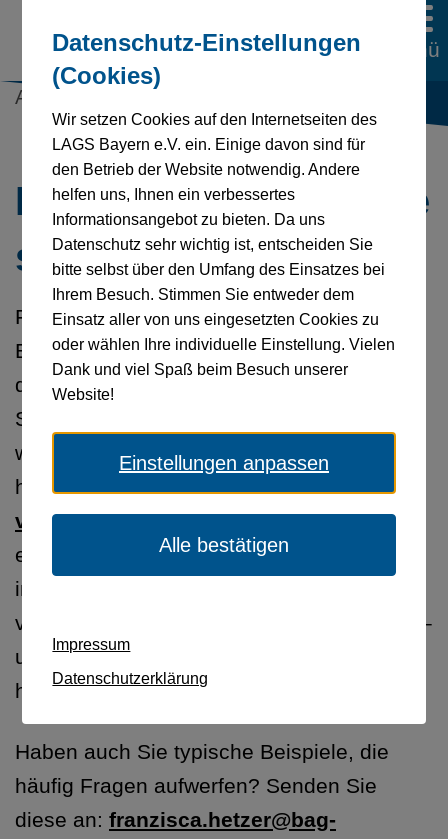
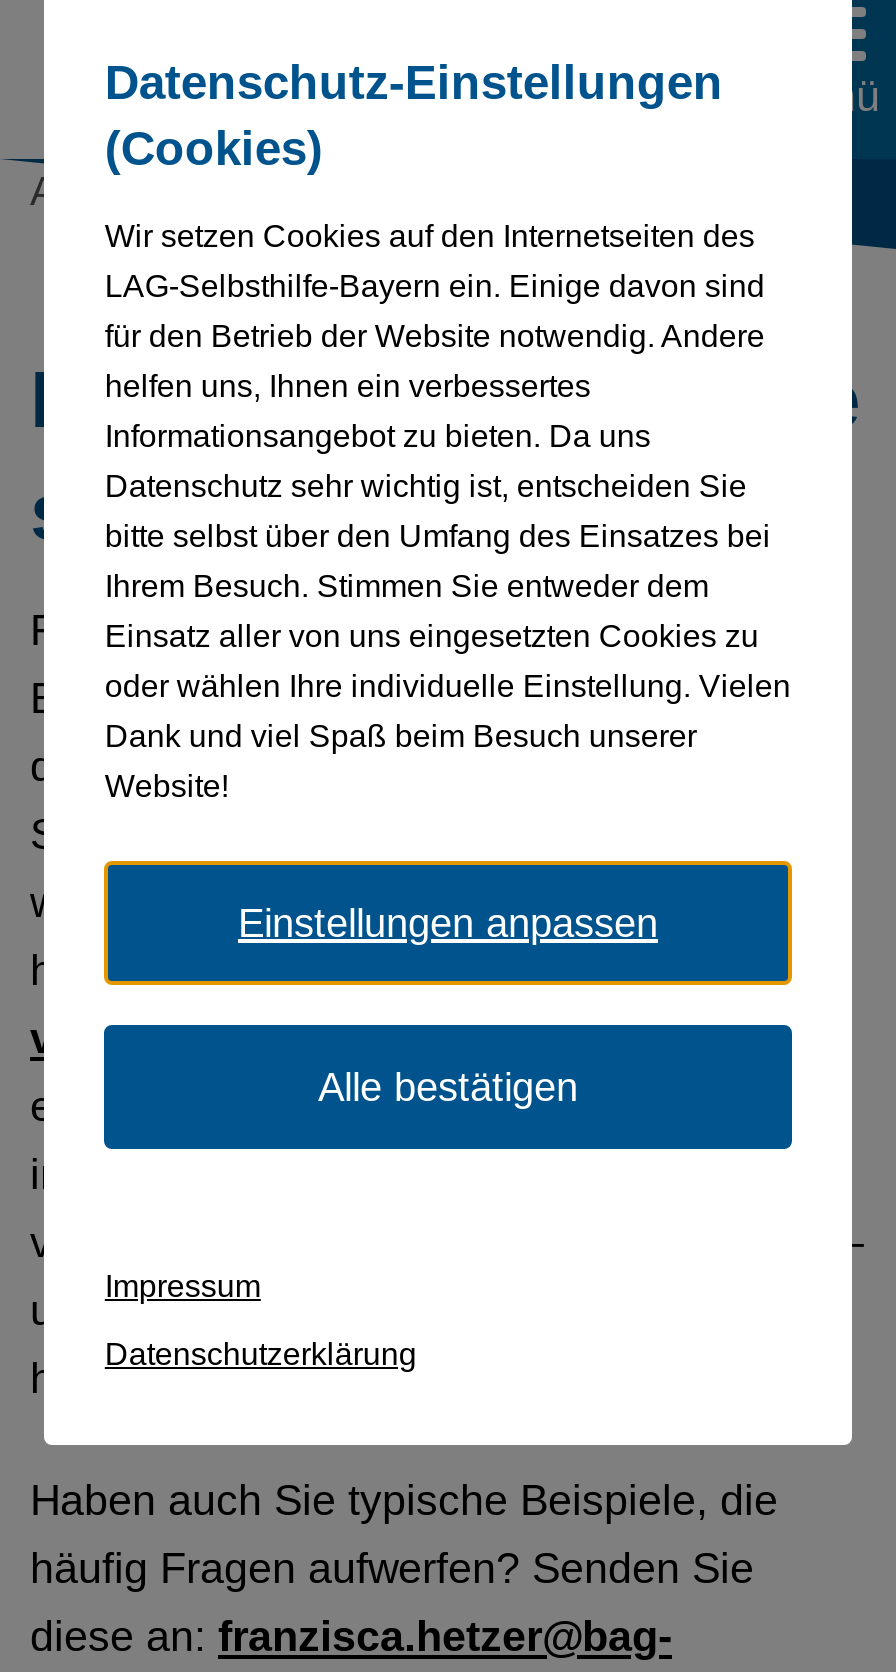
- LAGS Bayern e.V. ein. Einige davon sind für
+ LAG-Selbsthilfe-Bayern ein. Einige davon sind

- den Betrieb der Website notwendig. Andere
+ für den Betrieb der Website notwendig. Andere
